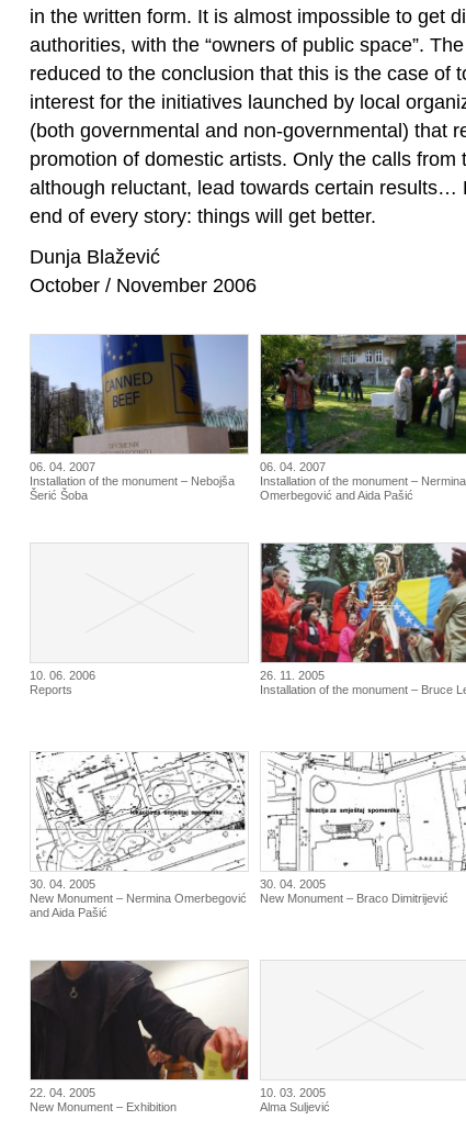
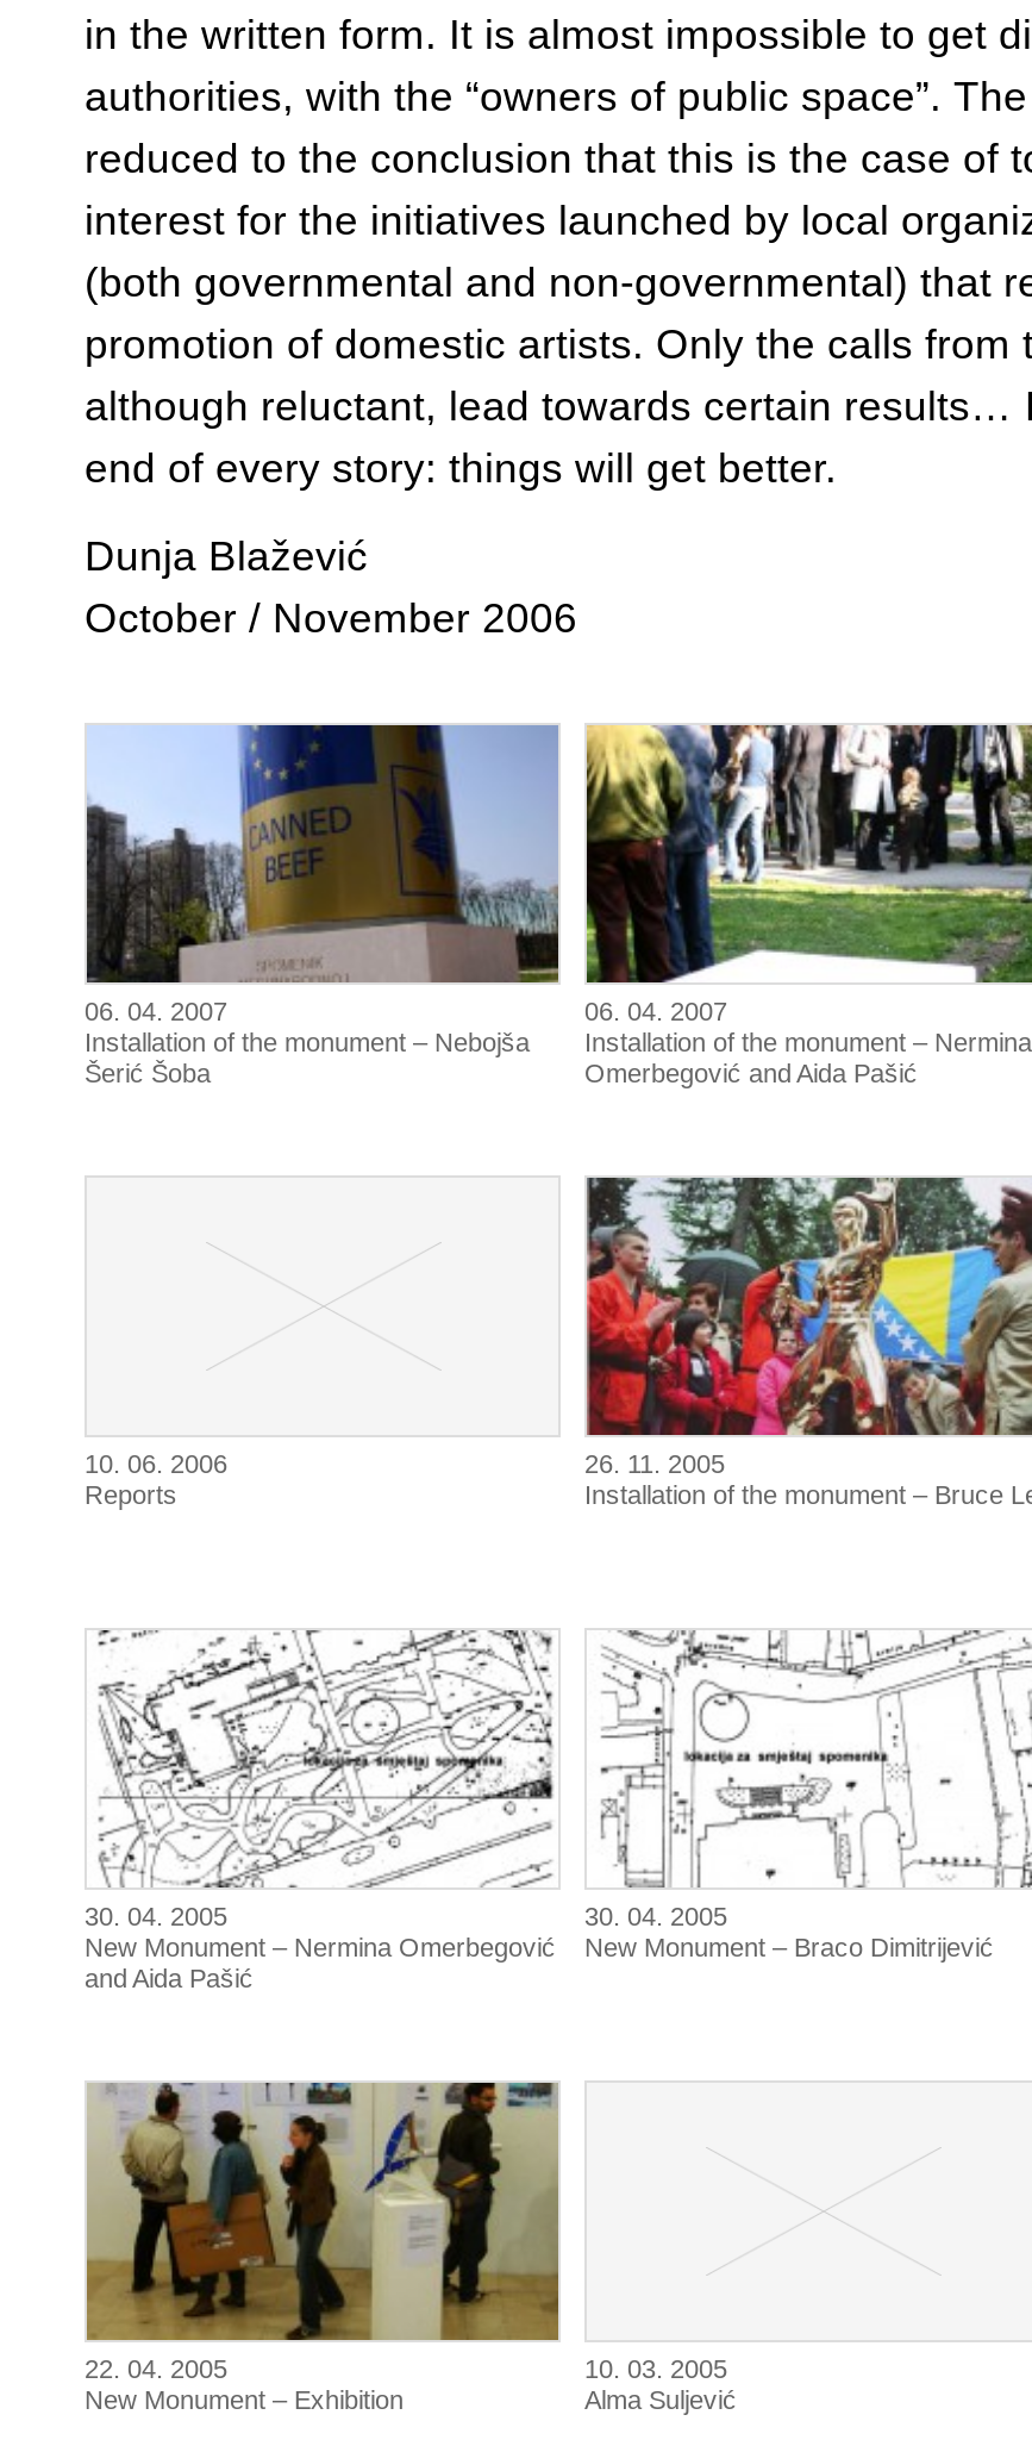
- [image]
+ [image]

- [image]
+ [image]
